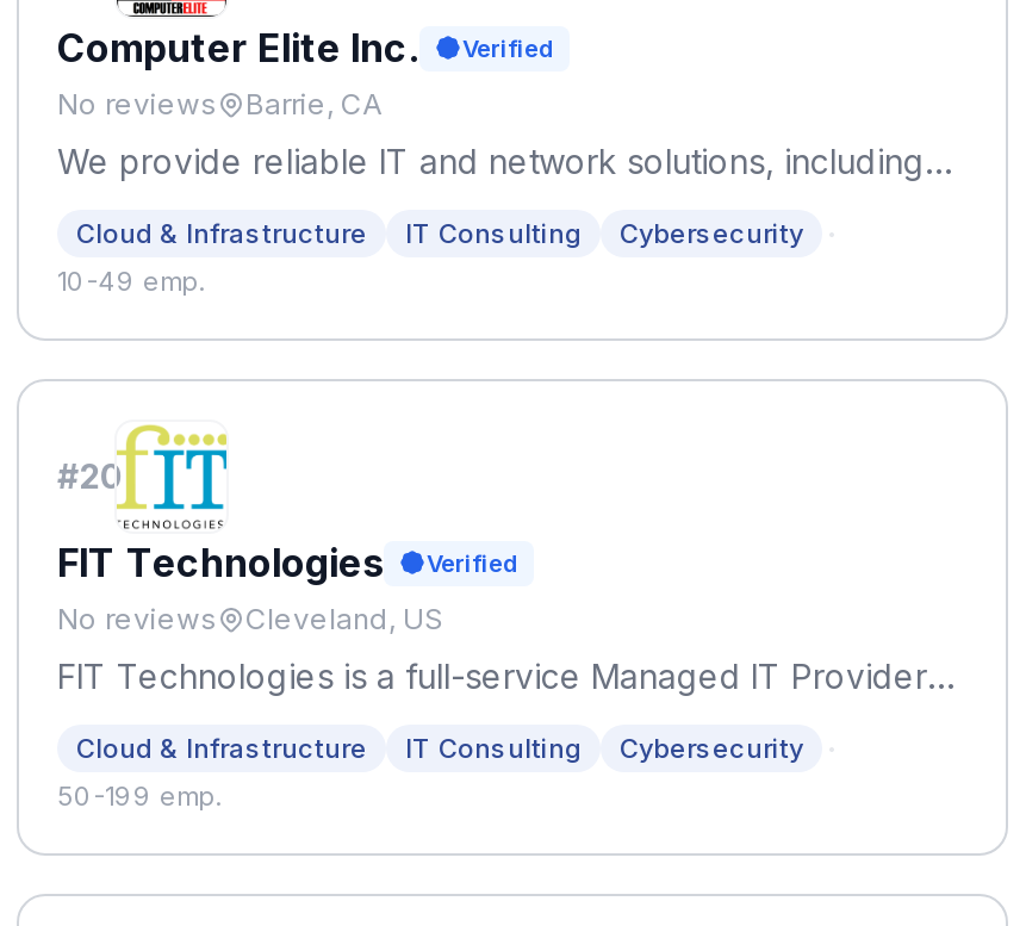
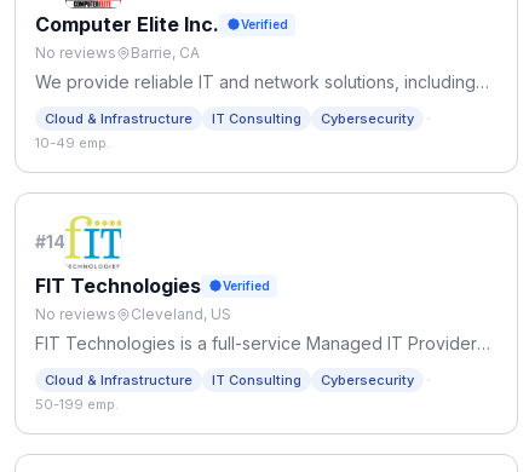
- #20
+ #14
